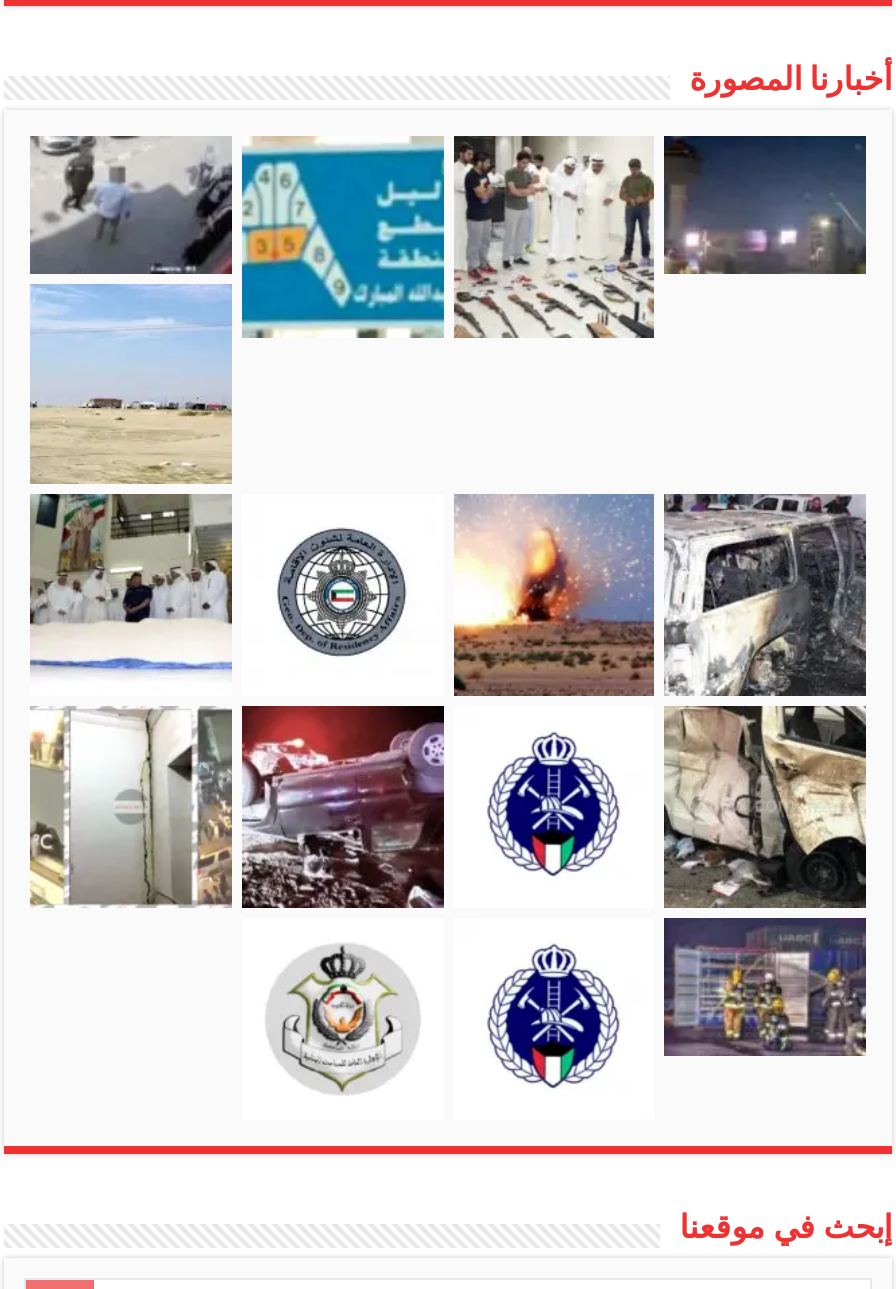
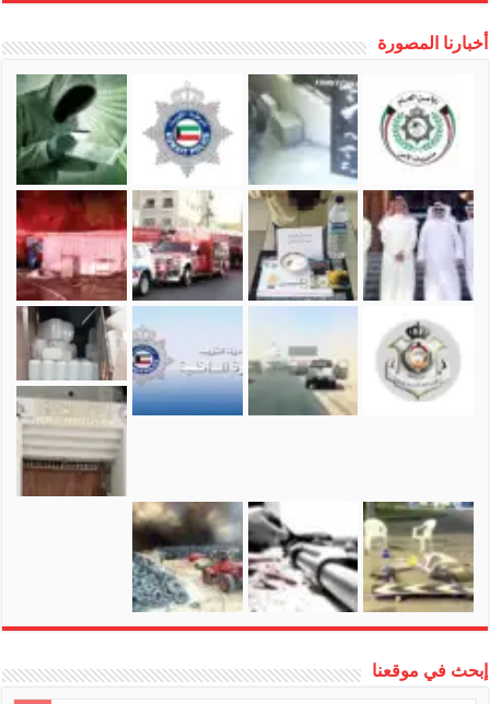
- [image]
+ [image]
